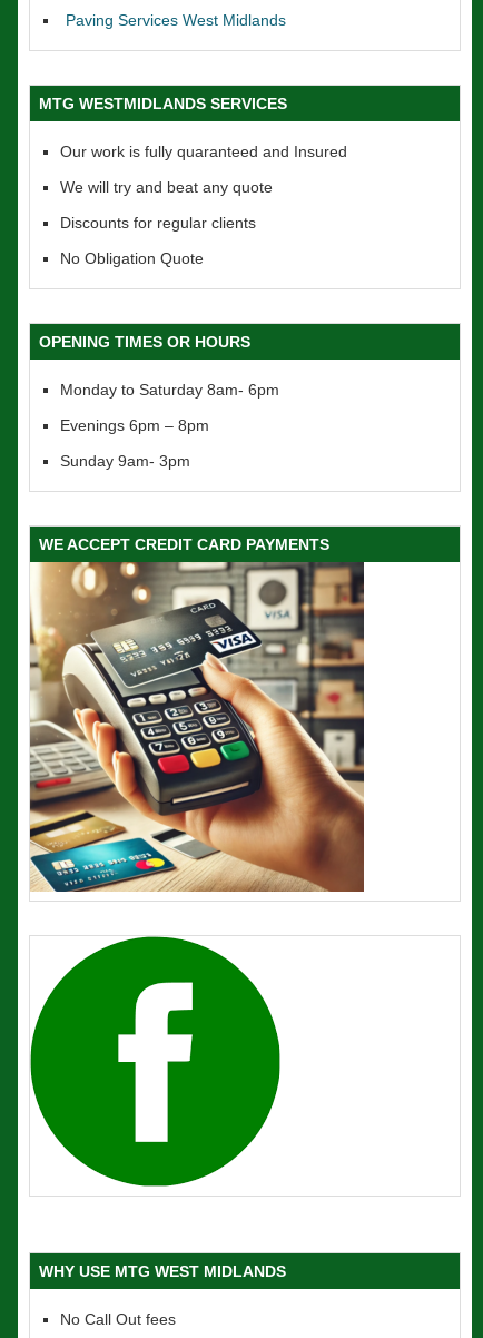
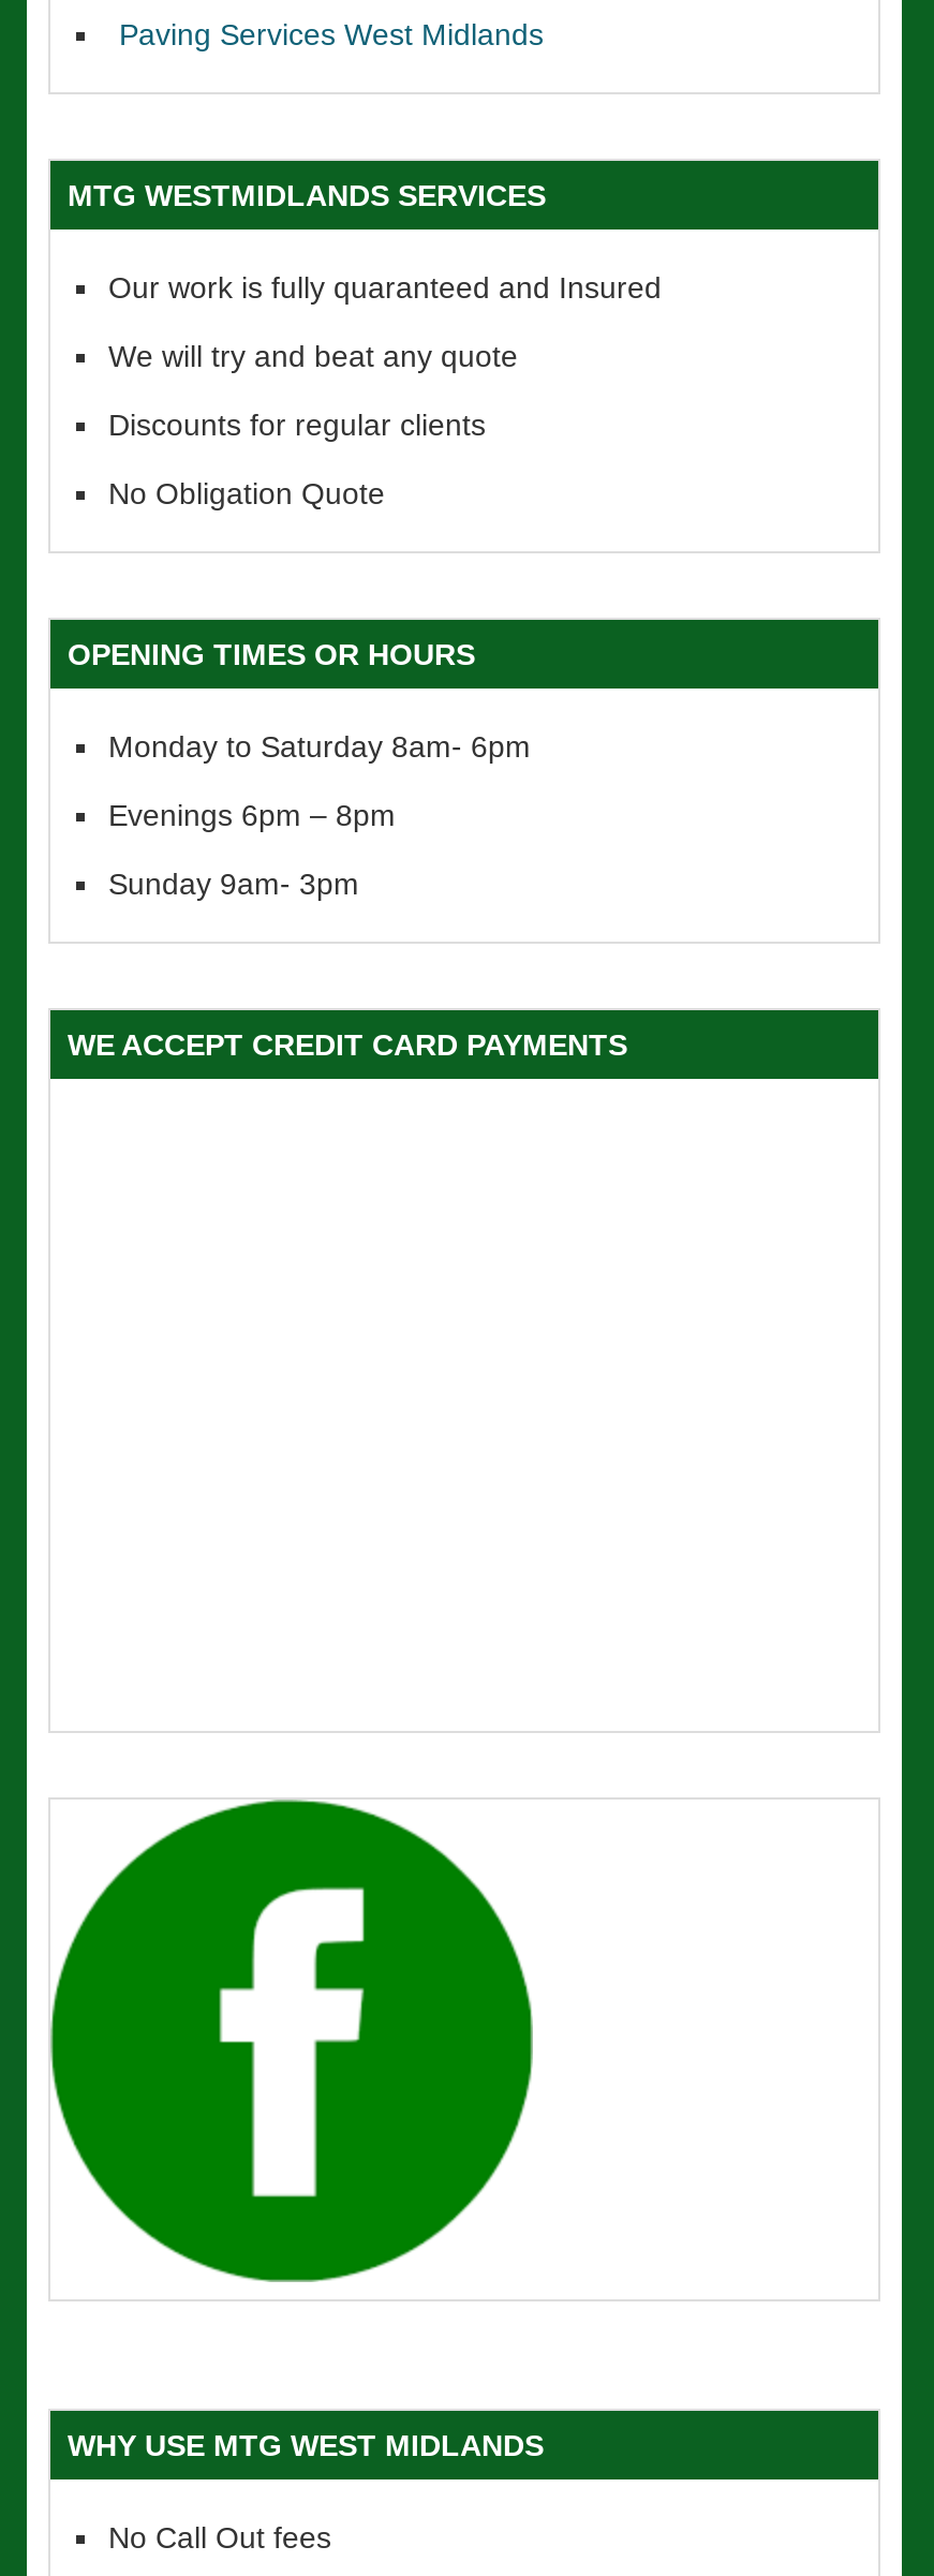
- [image]
